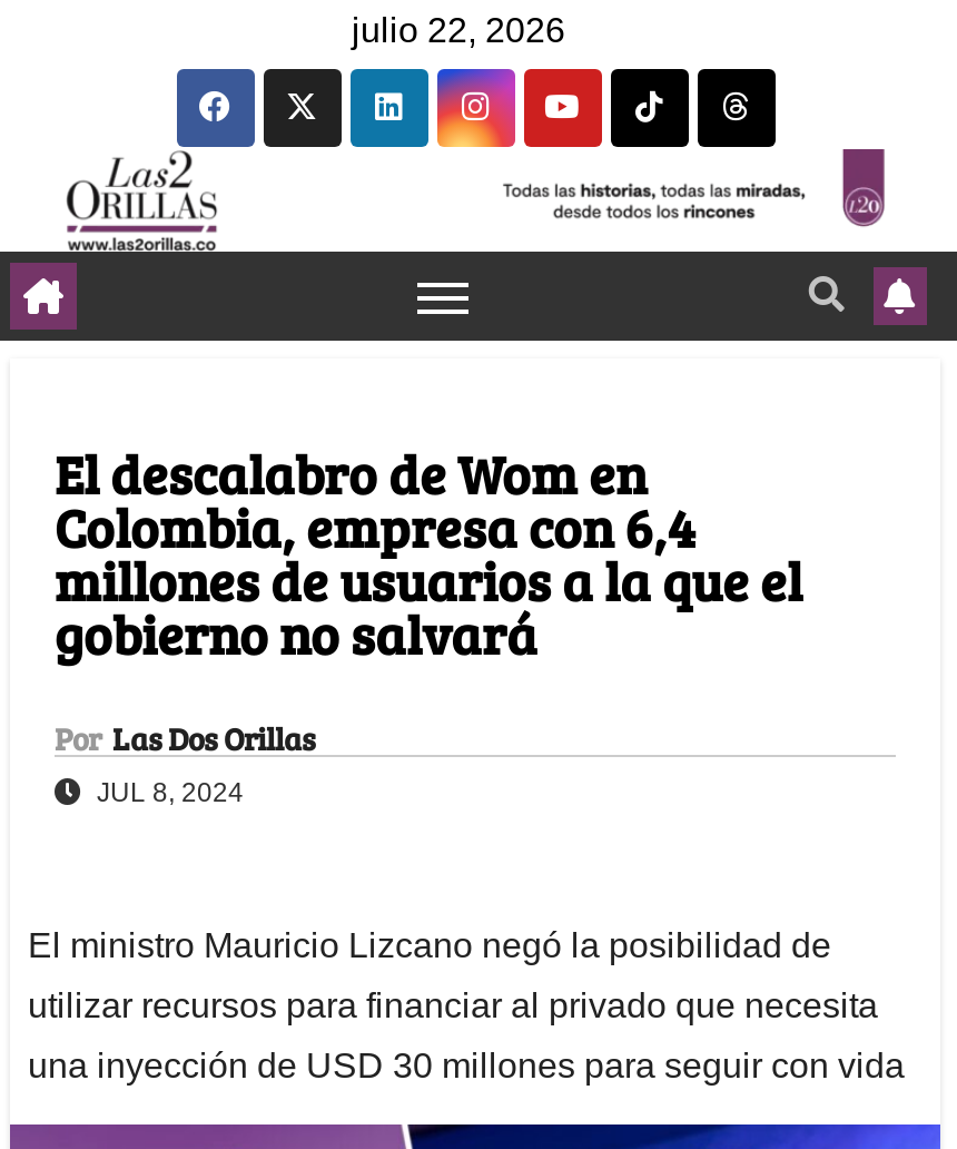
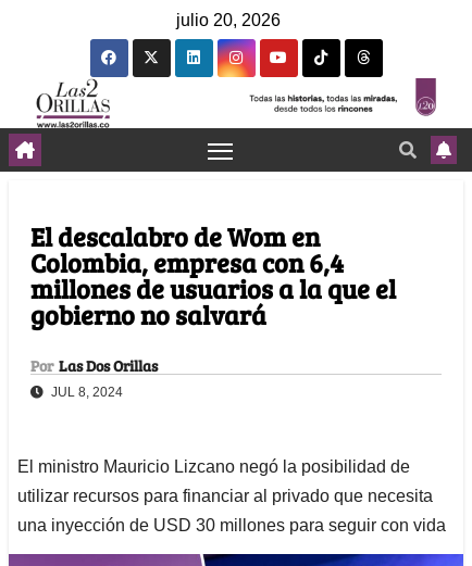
- julio 22, 2026
+ julio 20, 2026
